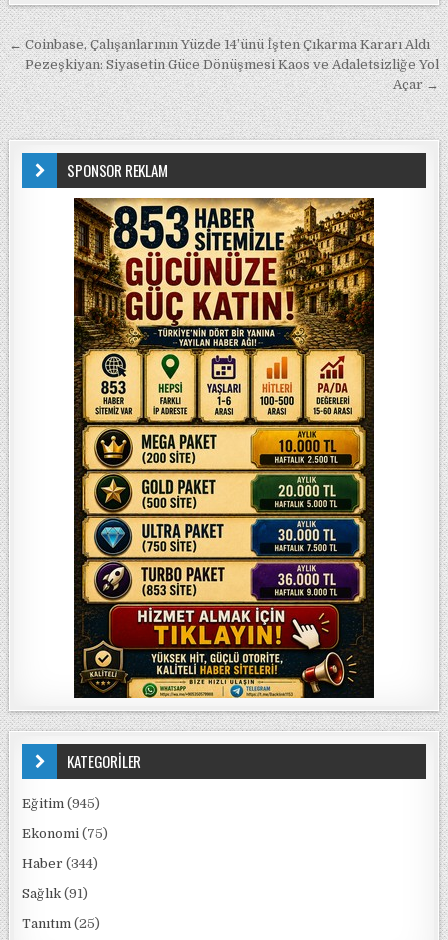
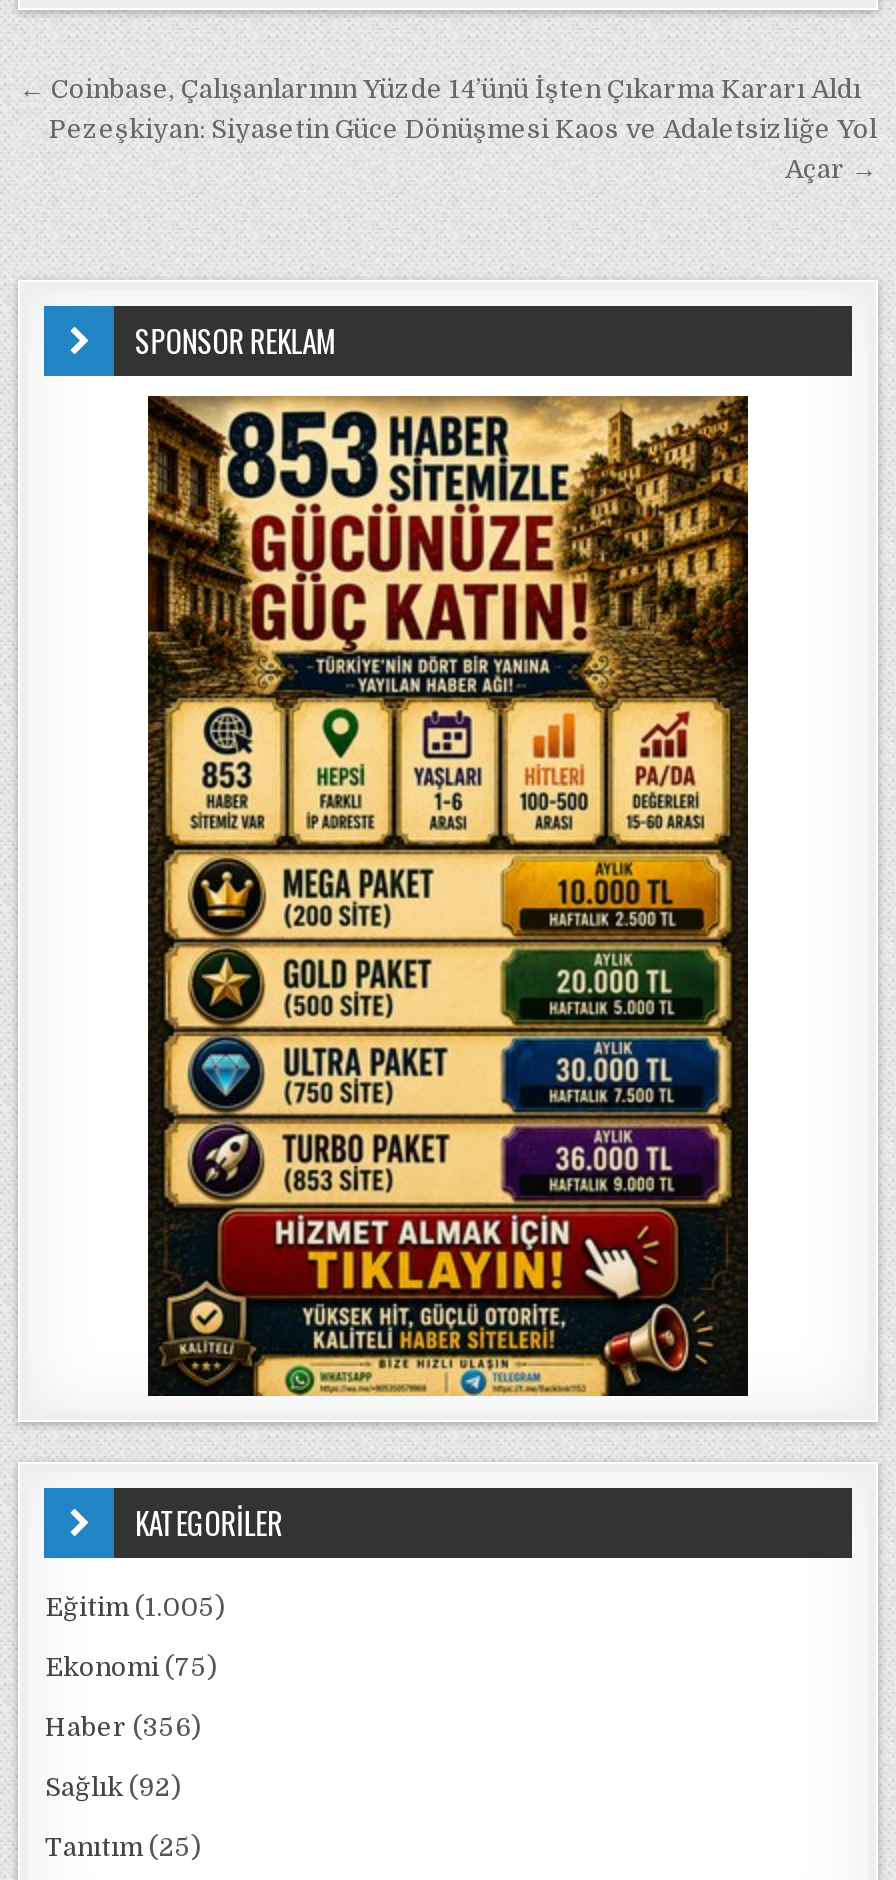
- Eğitim (945)
+ Eğitim (1.005)

- Haber (344)
+ Haber (356)

- Sağlık (91)
+ Sağlık (92)
